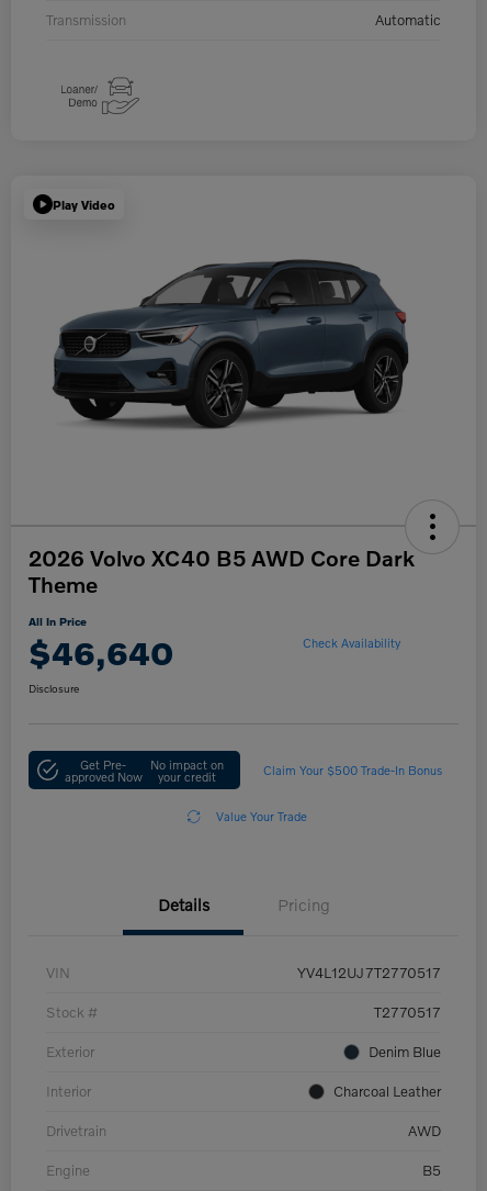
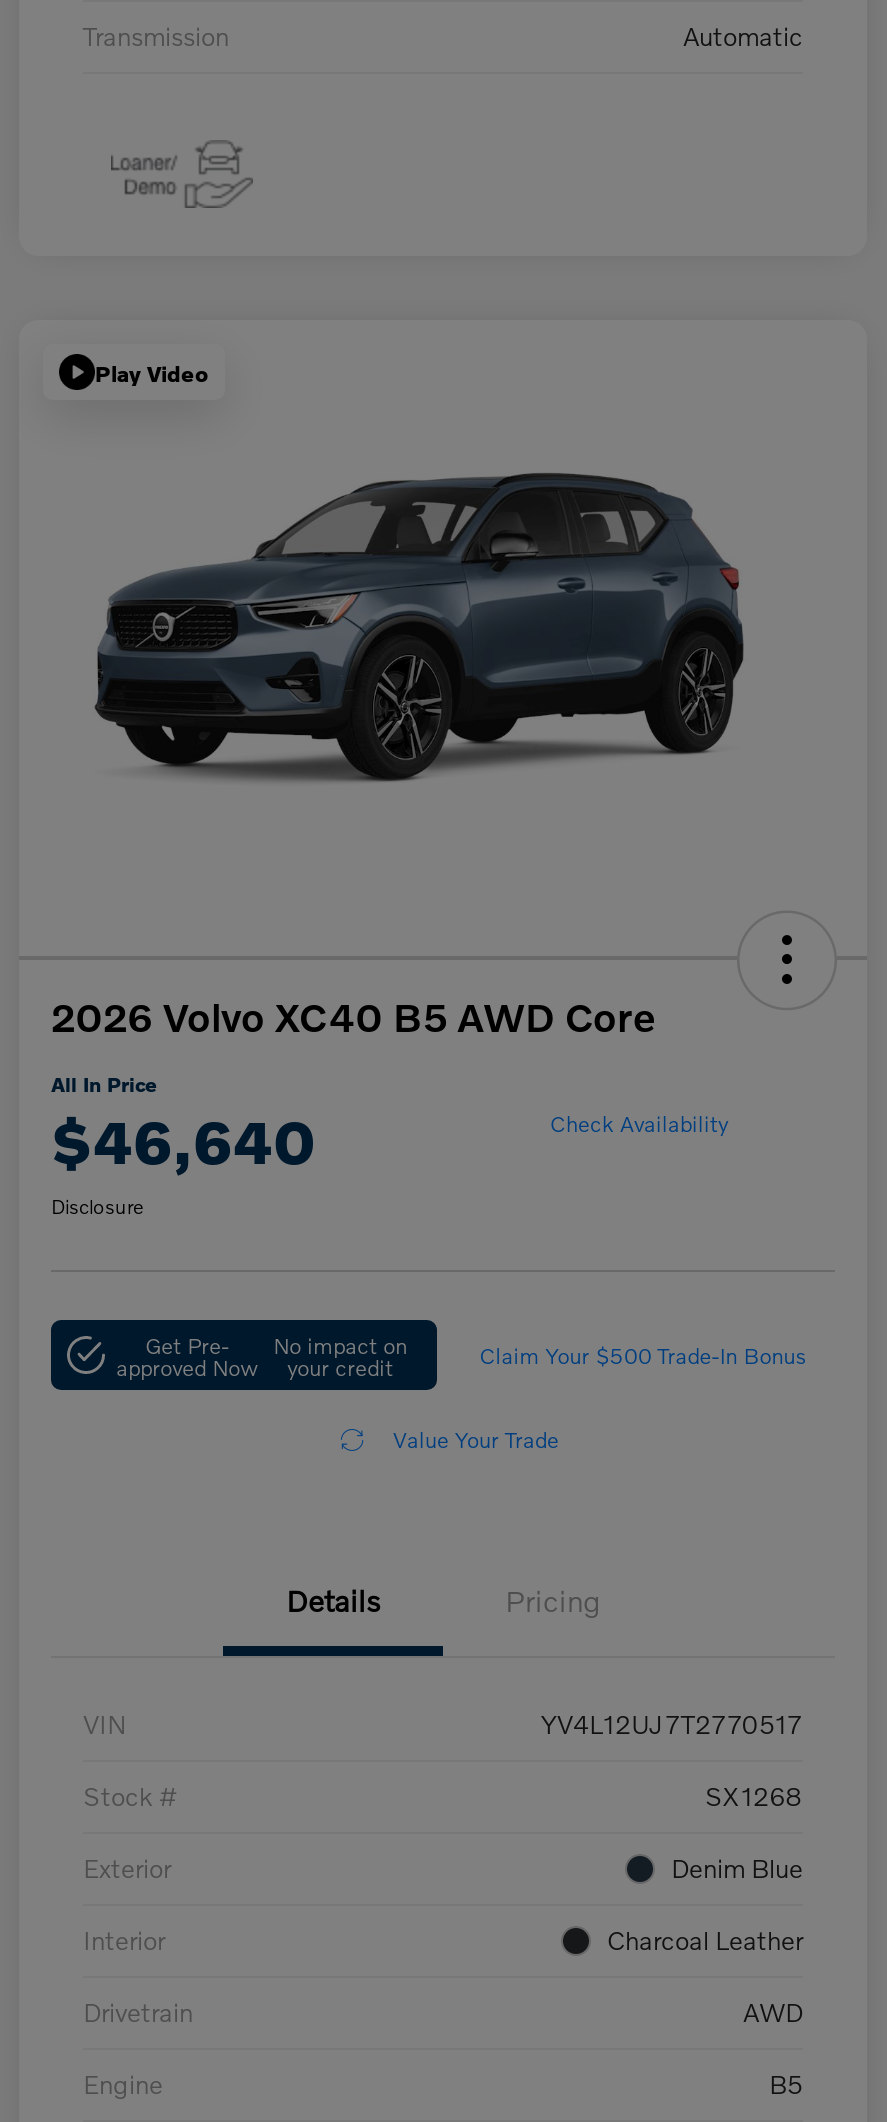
- 2026 Volvo XC40 B5 AWD Core Dark
- Theme
+ 2026 Volvo XC40 B5 AWD Core

- T2770517
+ SX1268
